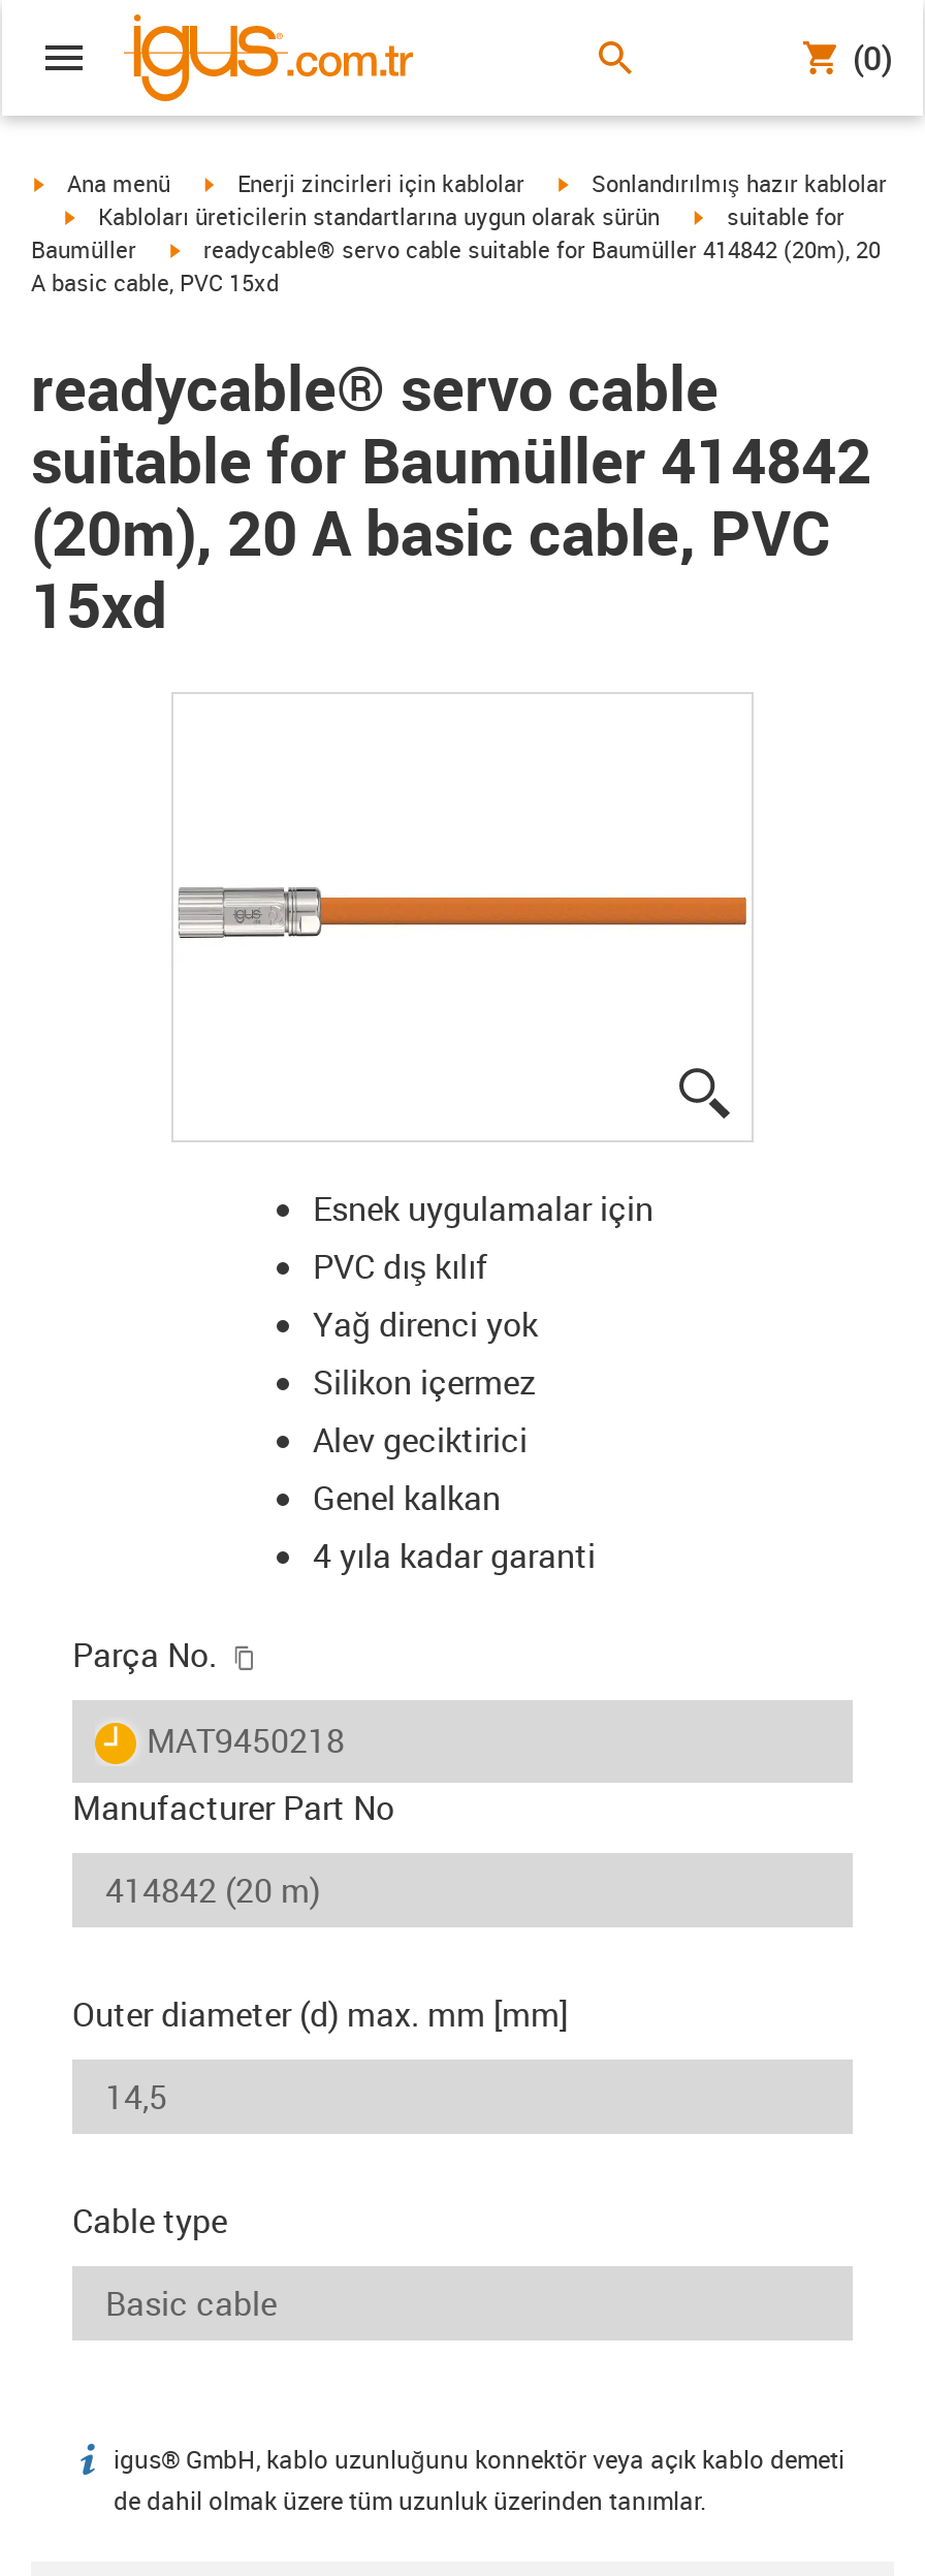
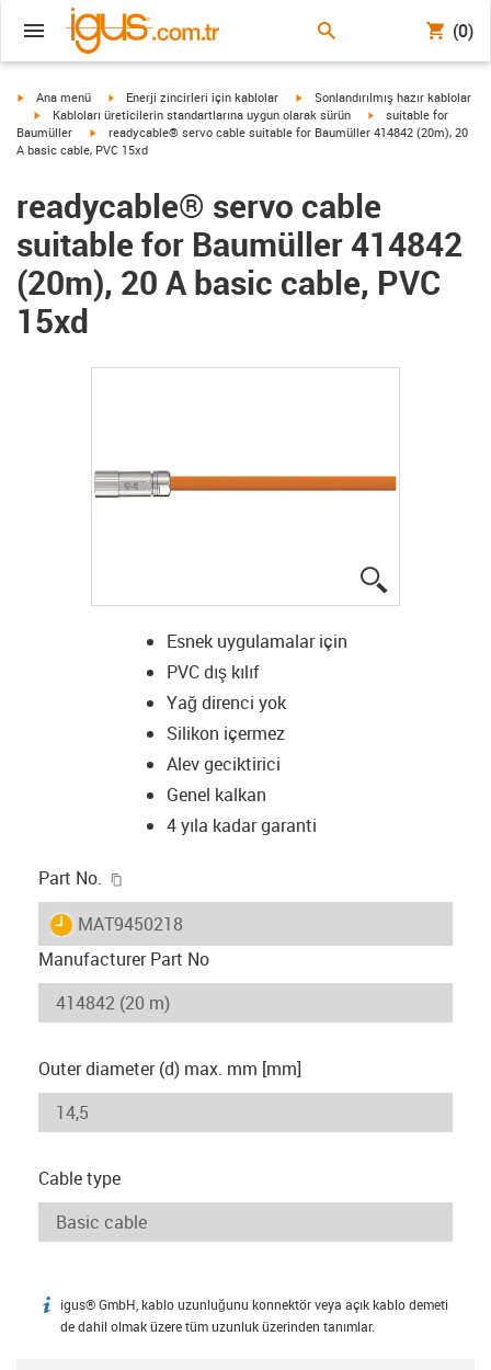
- Parça No.
+ Part No.
